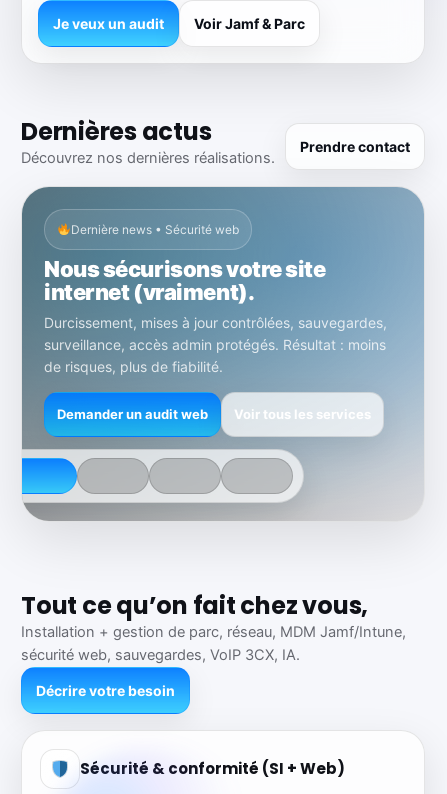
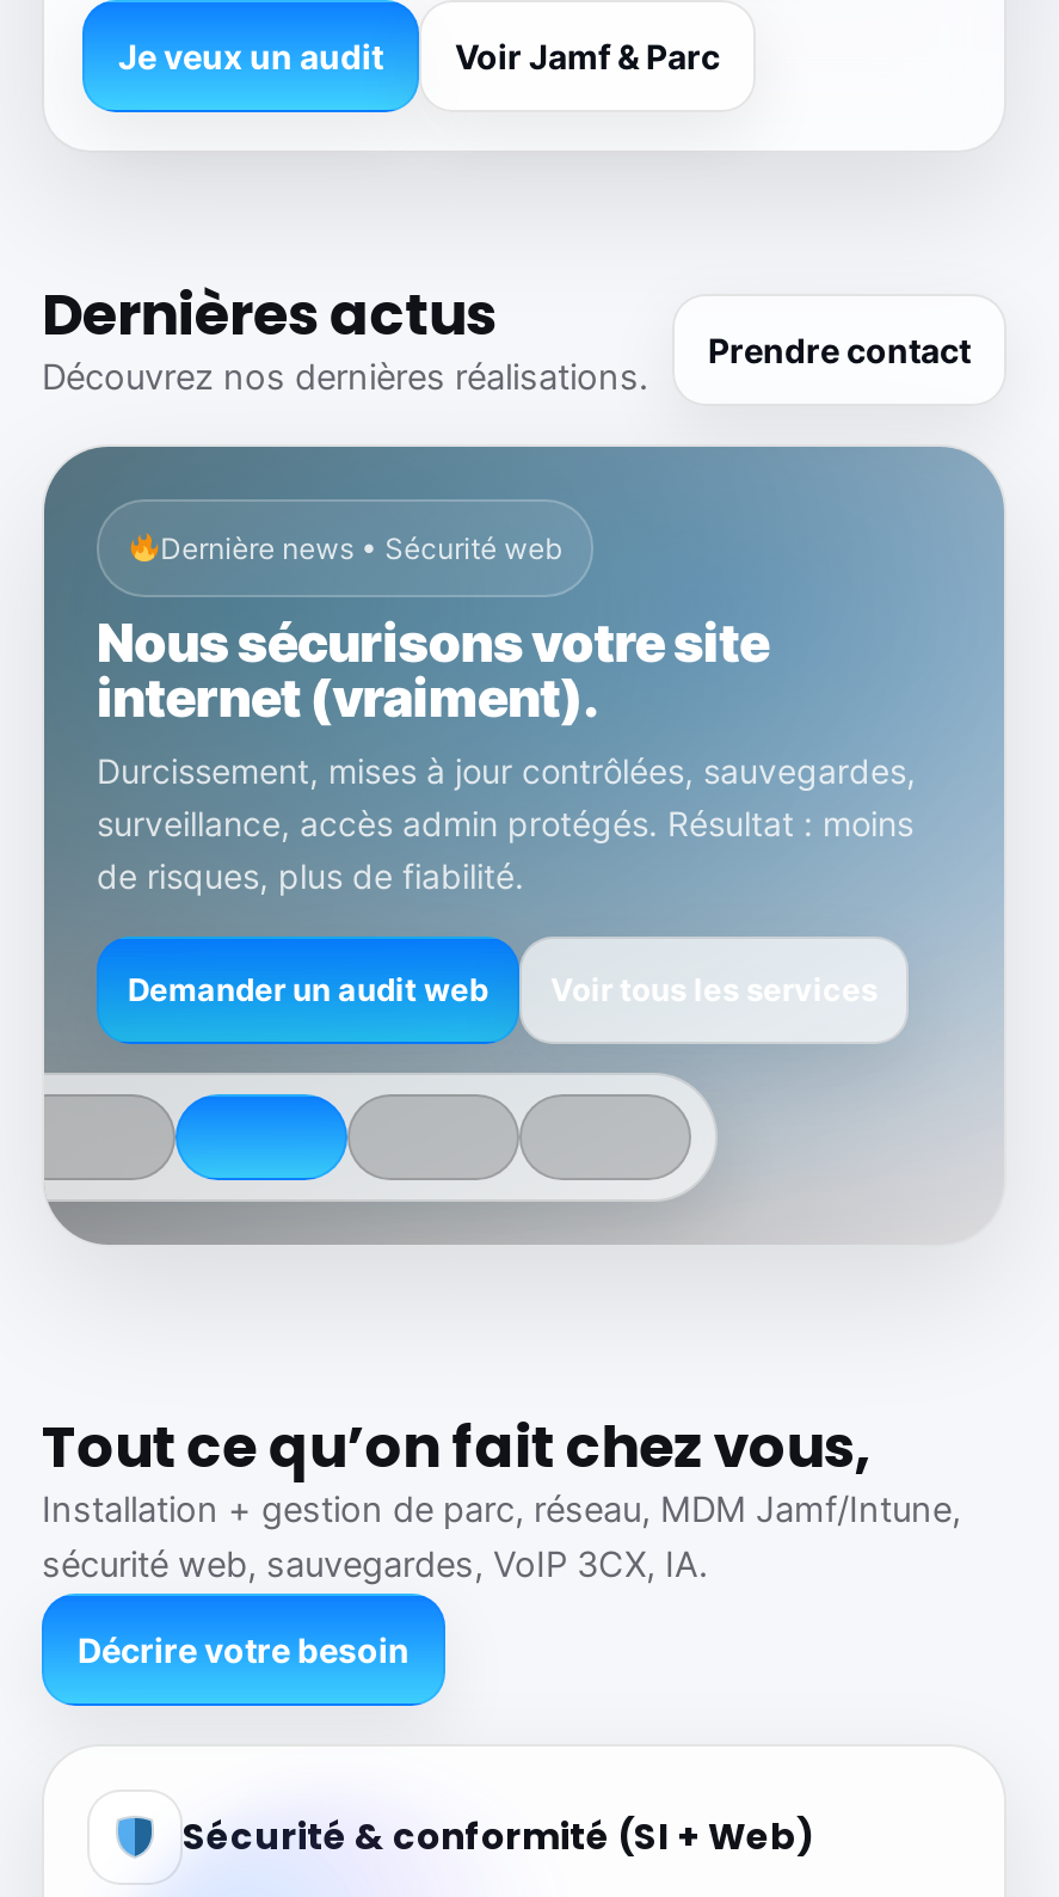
- [image]
+ [image]
